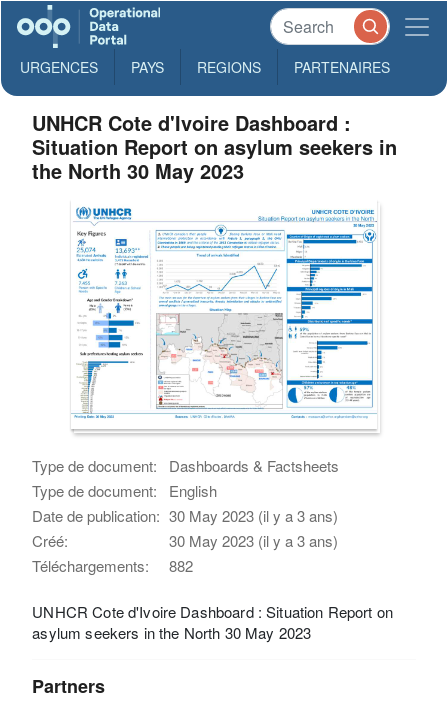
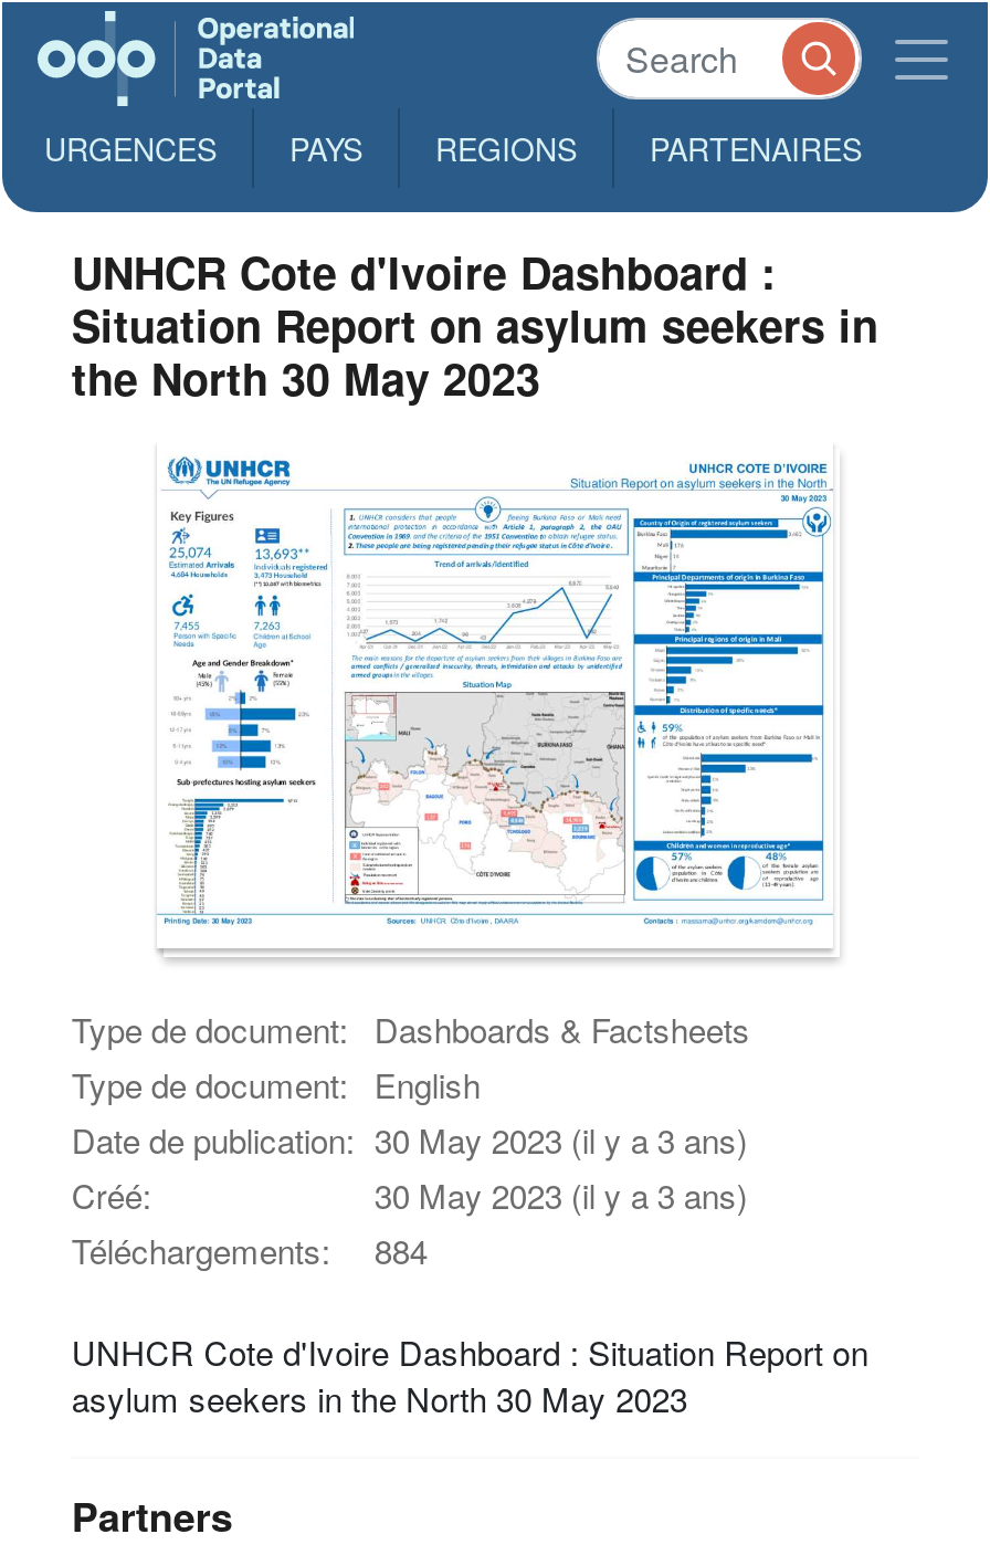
- Téléchargements: 882
+ Téléchargements: 884
